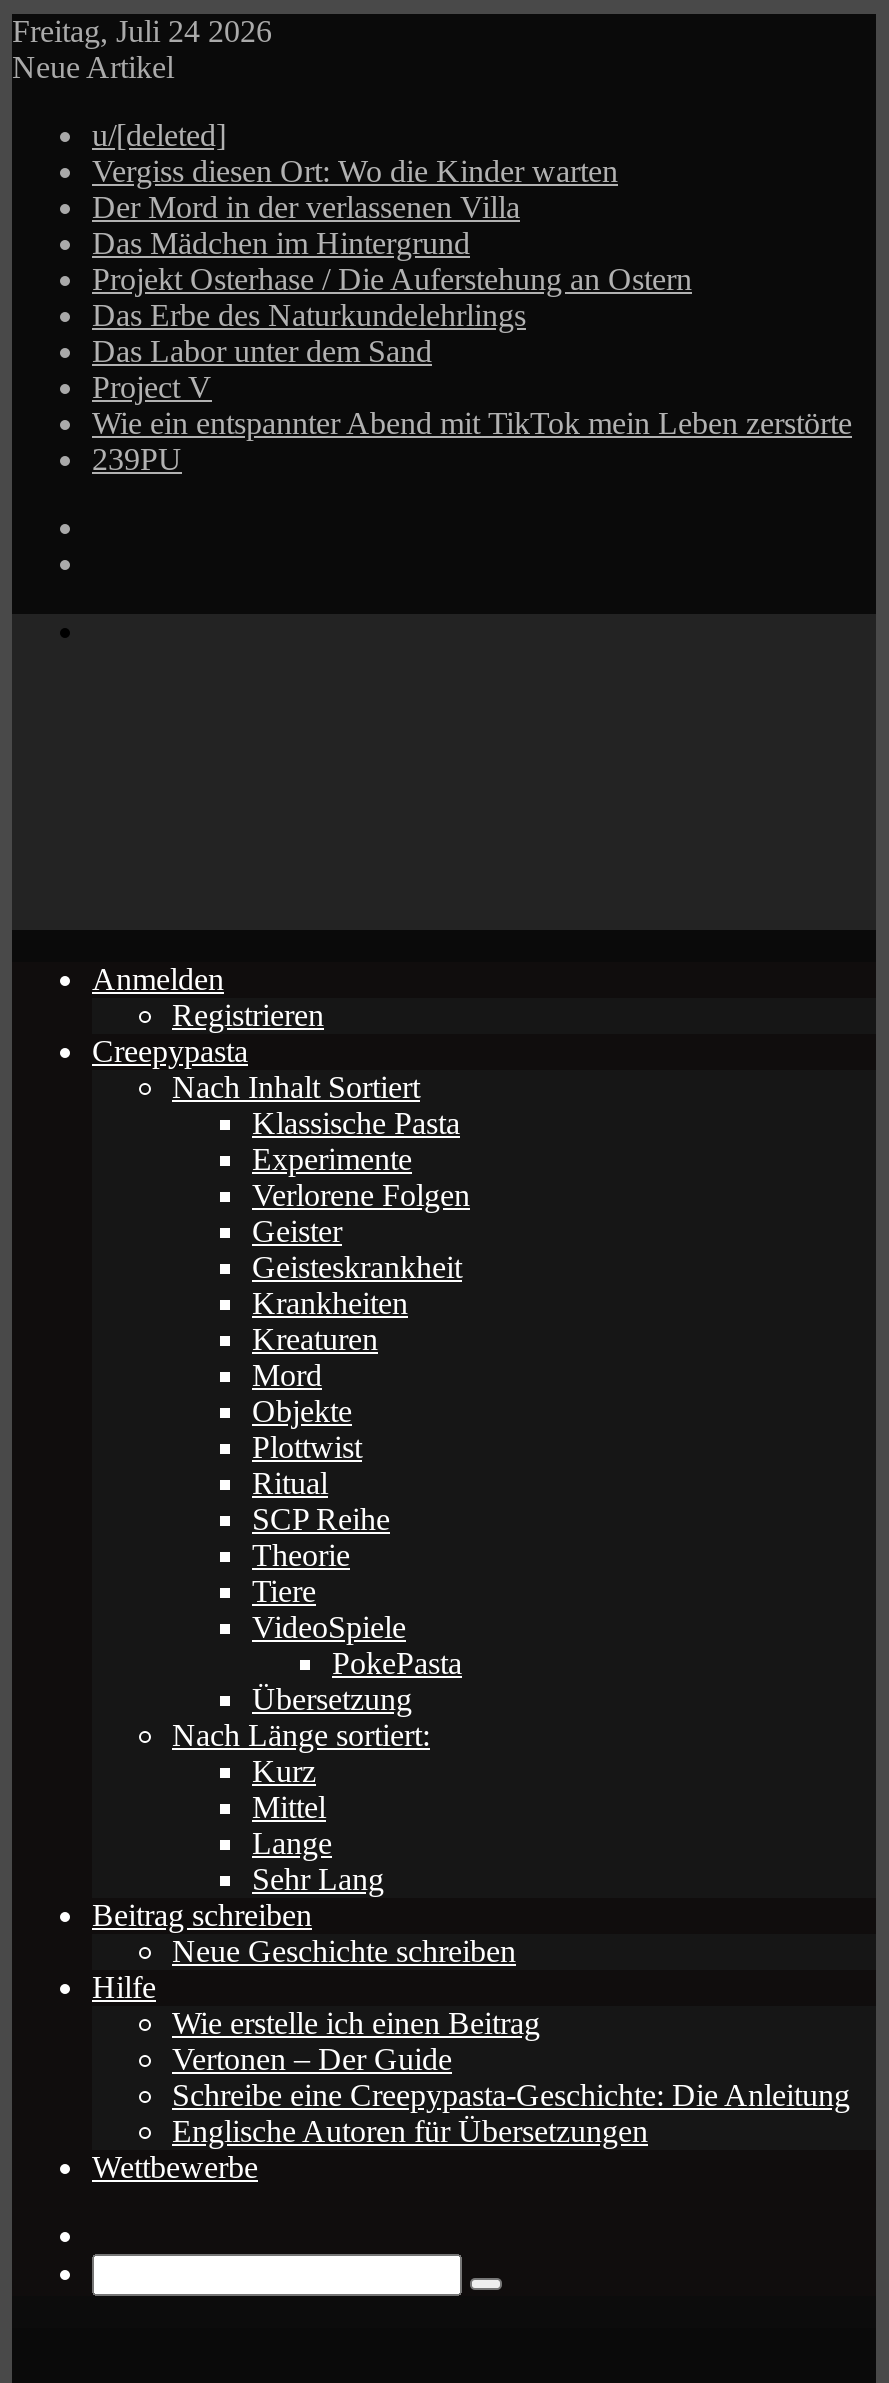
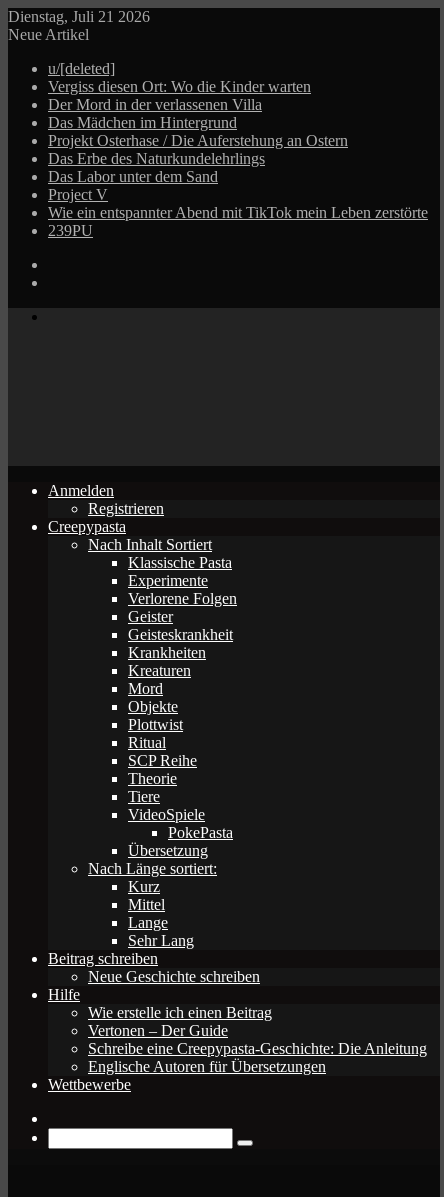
- Freitag, Juli 24 2026
+ Dienstag, Juli 21 2026
